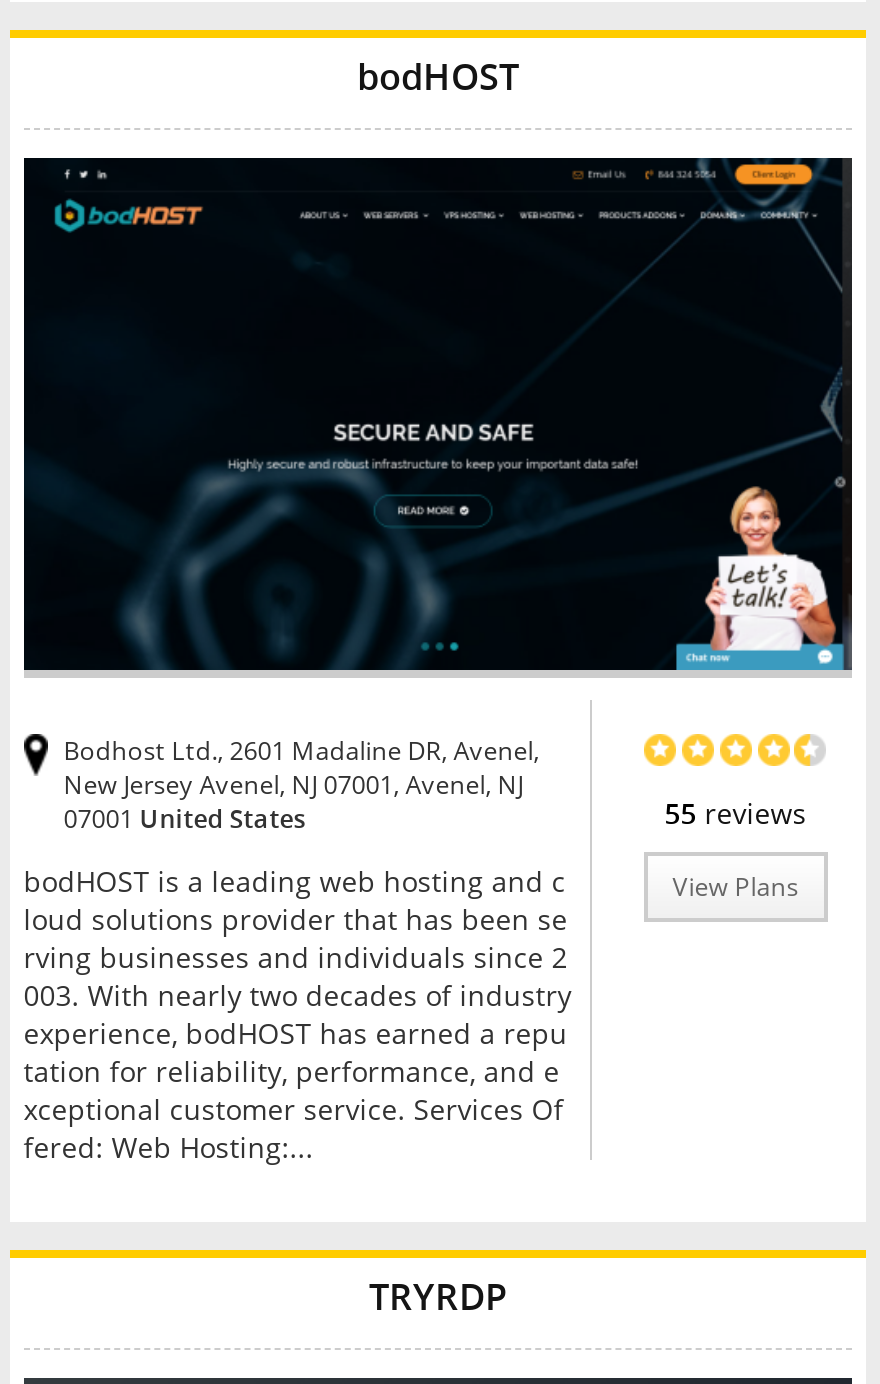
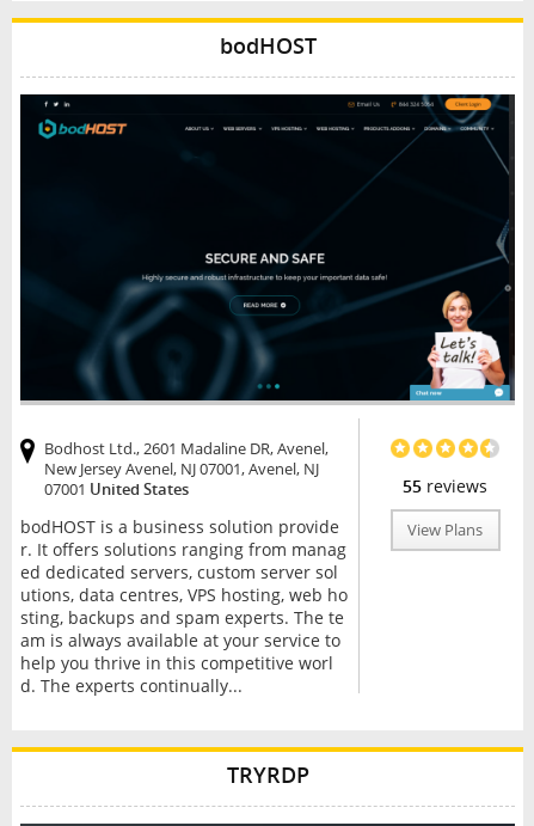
- bodHOST is a leading web hosting and c
- loud solutions provider that has been se
- rving businesses and individuals since 2
- 003. With nearly two decades of industry
- experience, bodHOST has earned a repu
- tation for reliability, performance, and e
- xceptional customer service. Services Of
- fered: Web Hosting:...
+ bodHOST is a business solution provide
+ r. It offers solutions ranging from manag
+ ed dedicated servers, custom server sol
+ utions, data centres, VPS hosting, web ho
+ sting, backups and spam experts. The te
+ am is always available at your service to
+ help you thrive in this competitive worl
+ d. The experts continually...
